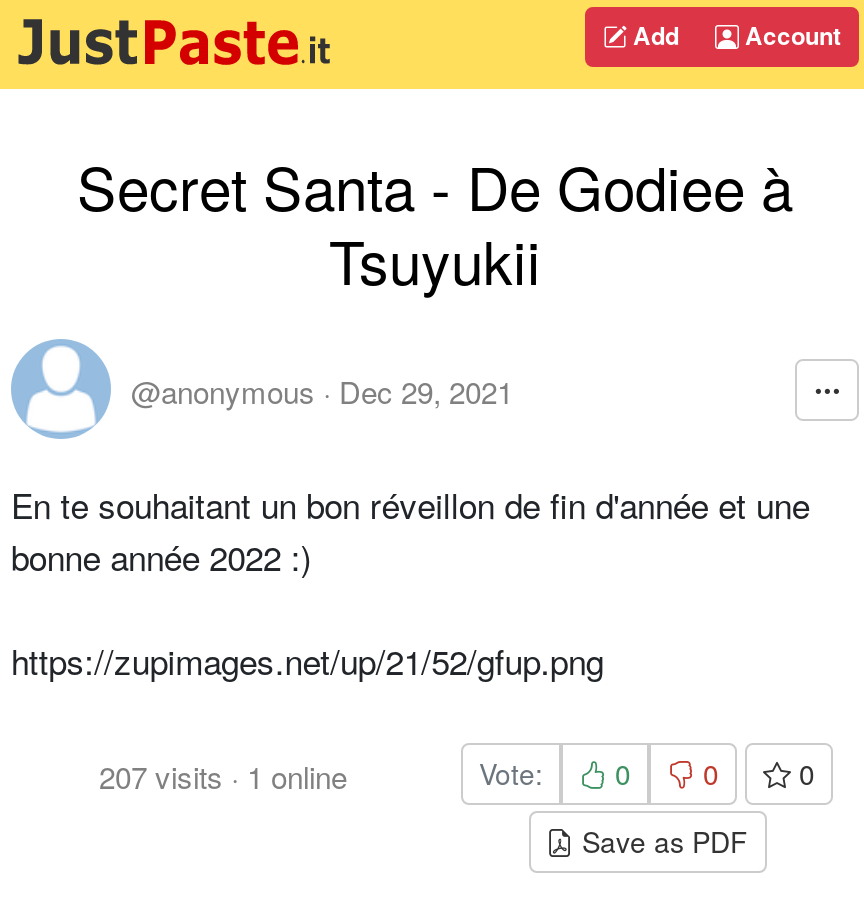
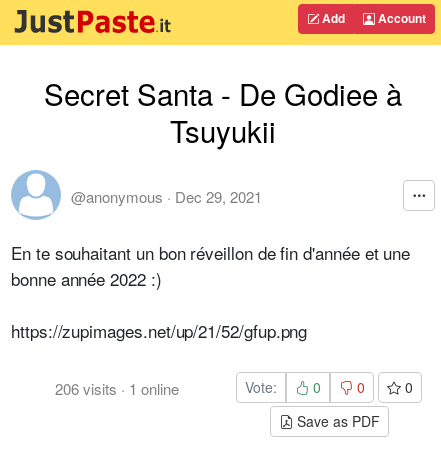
- 207 visits · 1 online
+ 206 visits · 1 online
